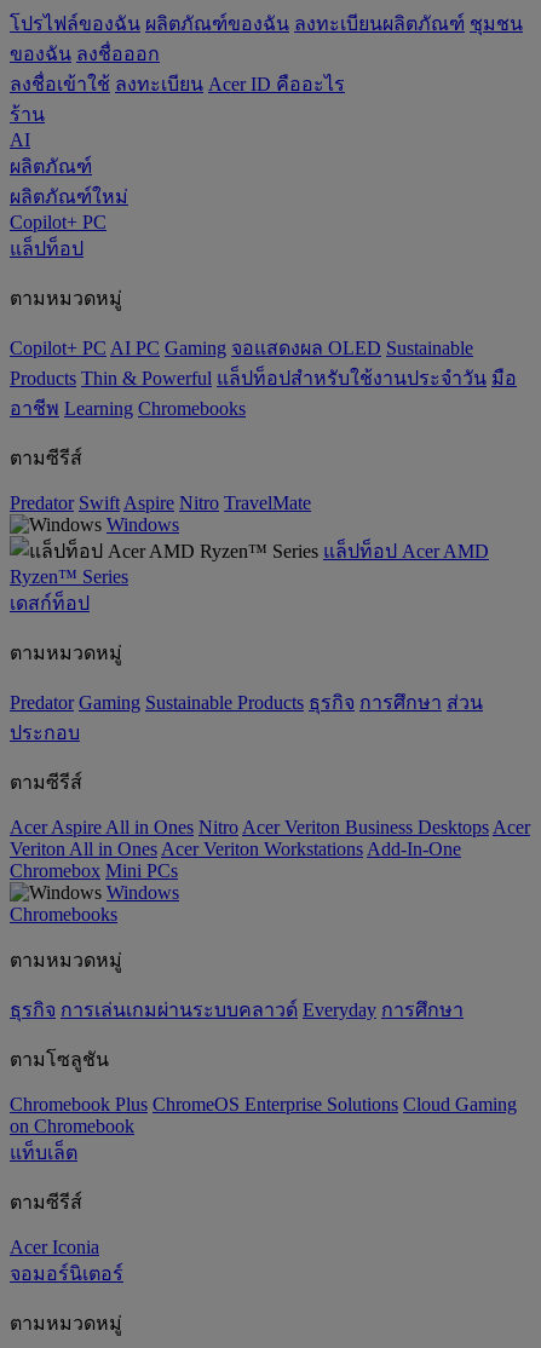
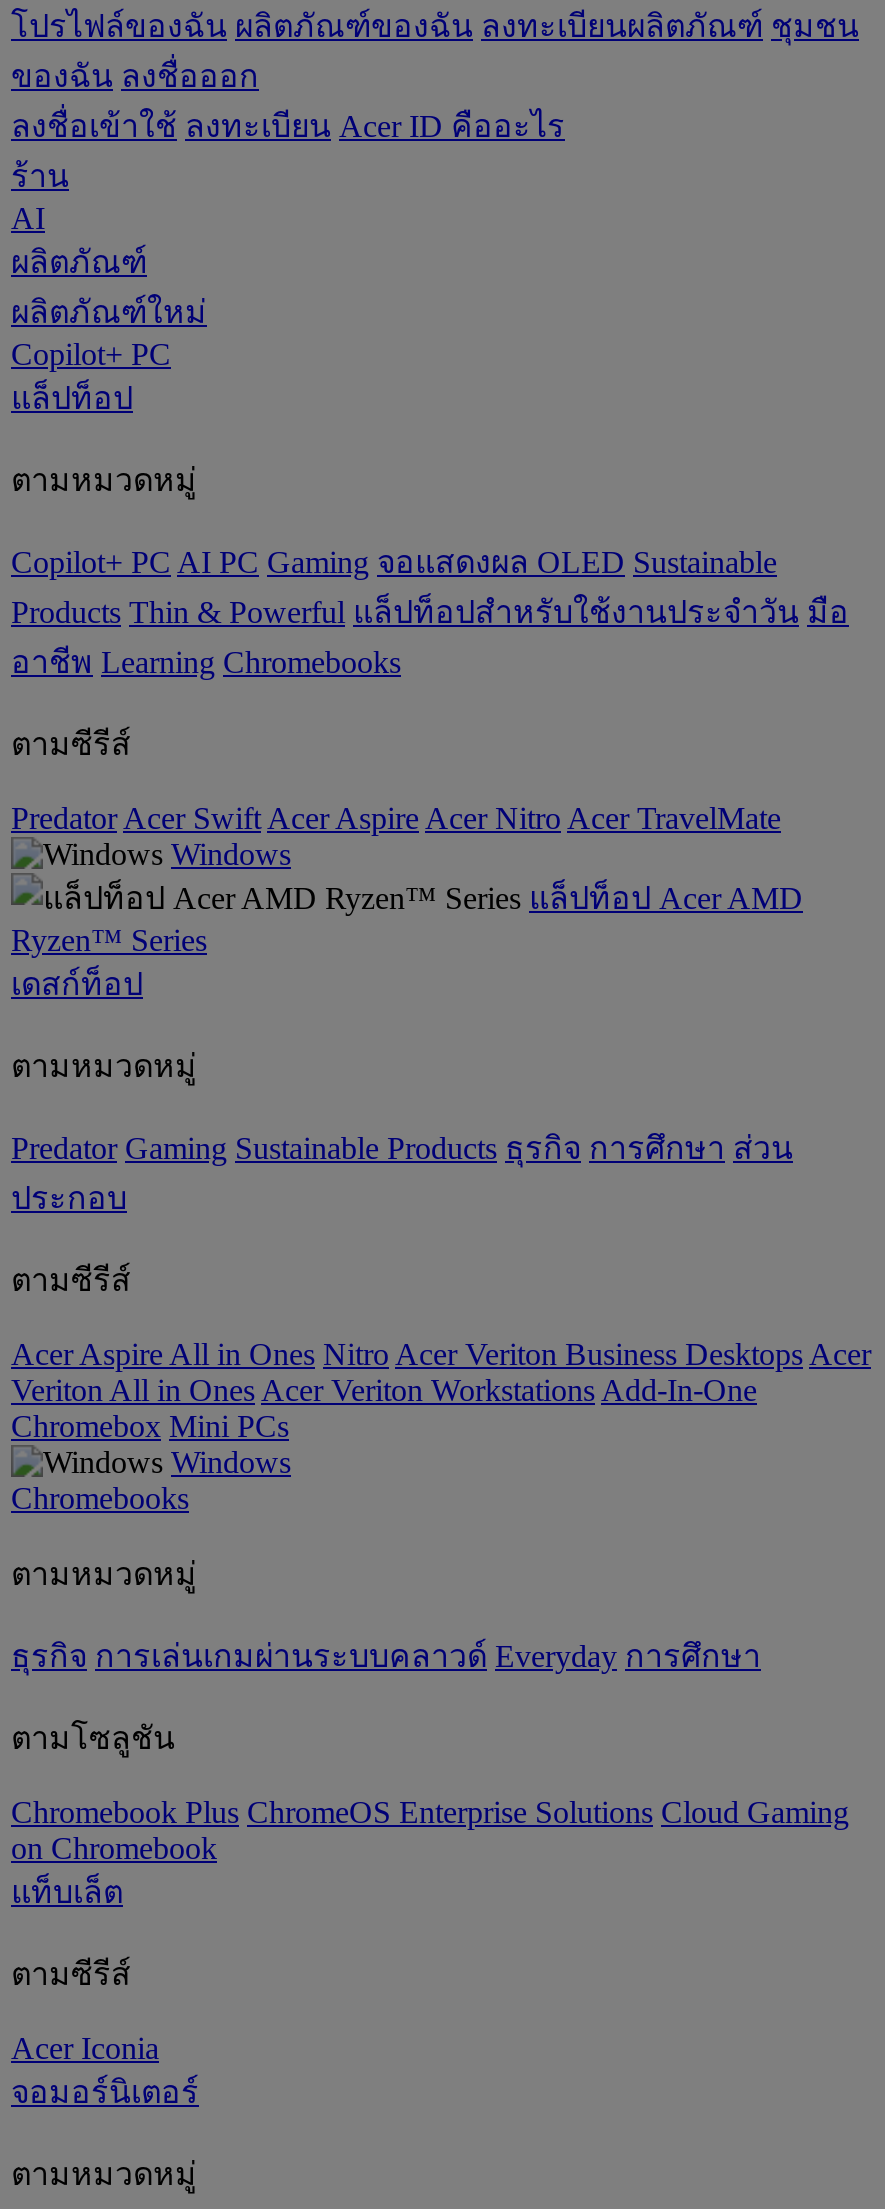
- Predator Swift Aspire Nitro TravelMate
+ Predator Acer Swift Acer Aspire Acer Nitro Acer TravelMate
